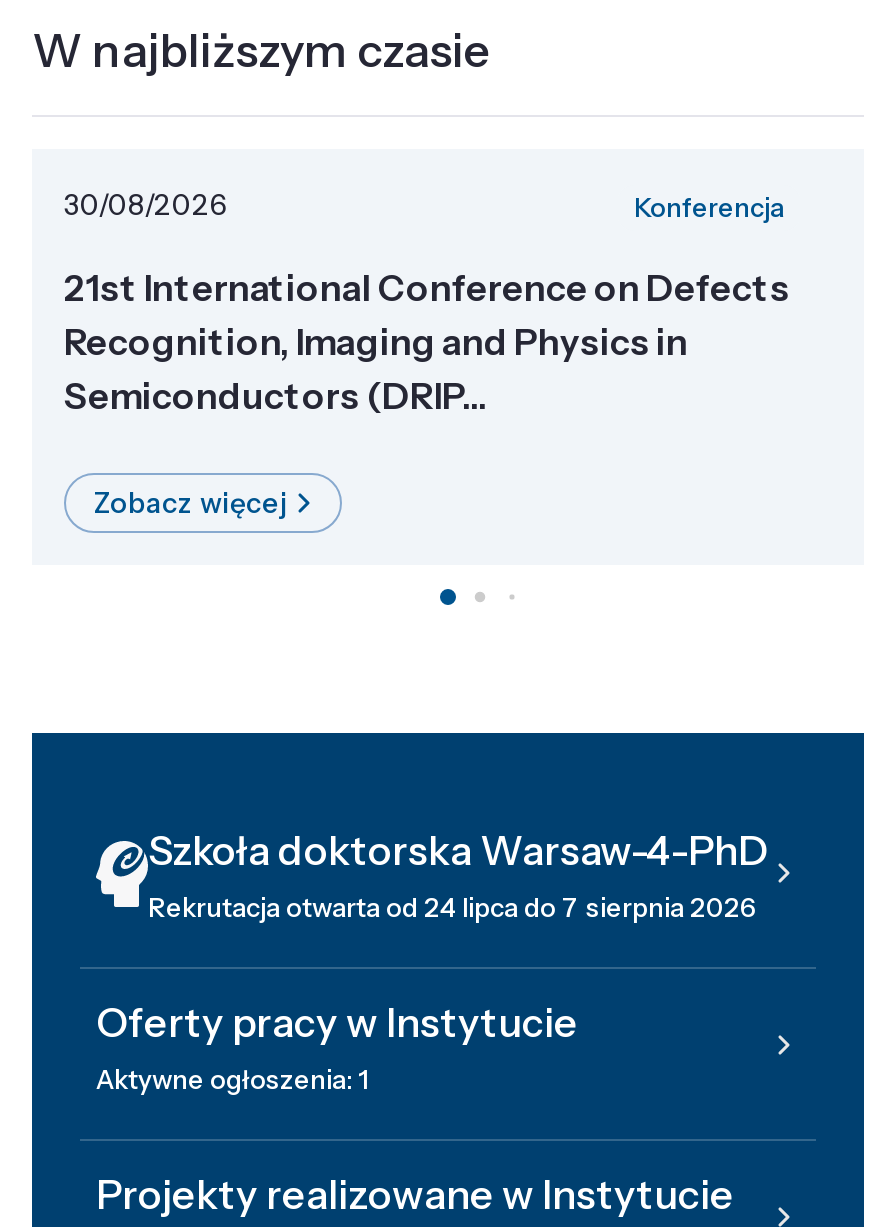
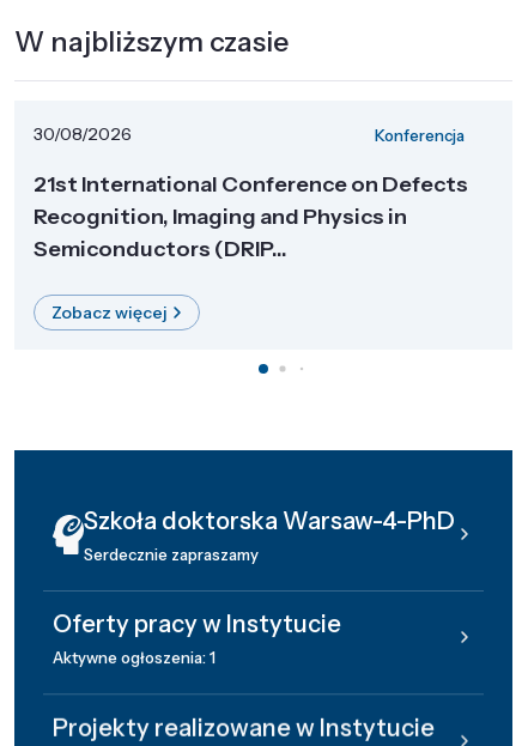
- Rekrutacja otwarta od 24 lipca do 7 sierpnia 2026
+ Serdecznie zapraszamy
